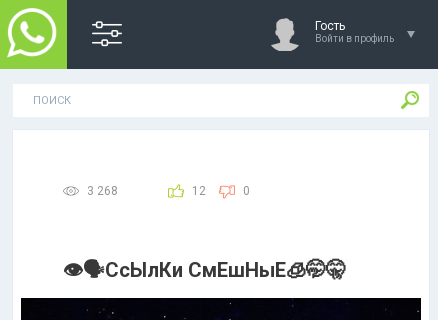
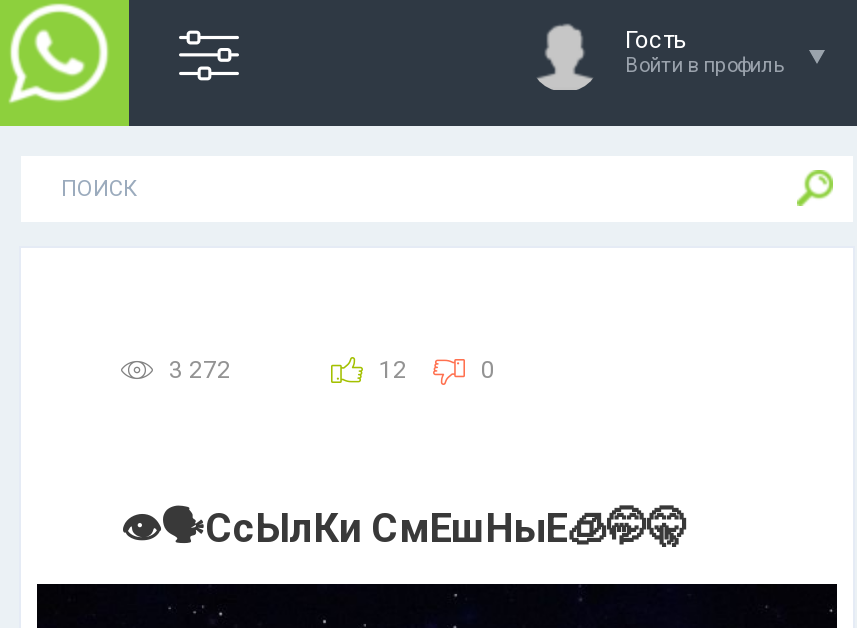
- 3 268
+ 3 272
